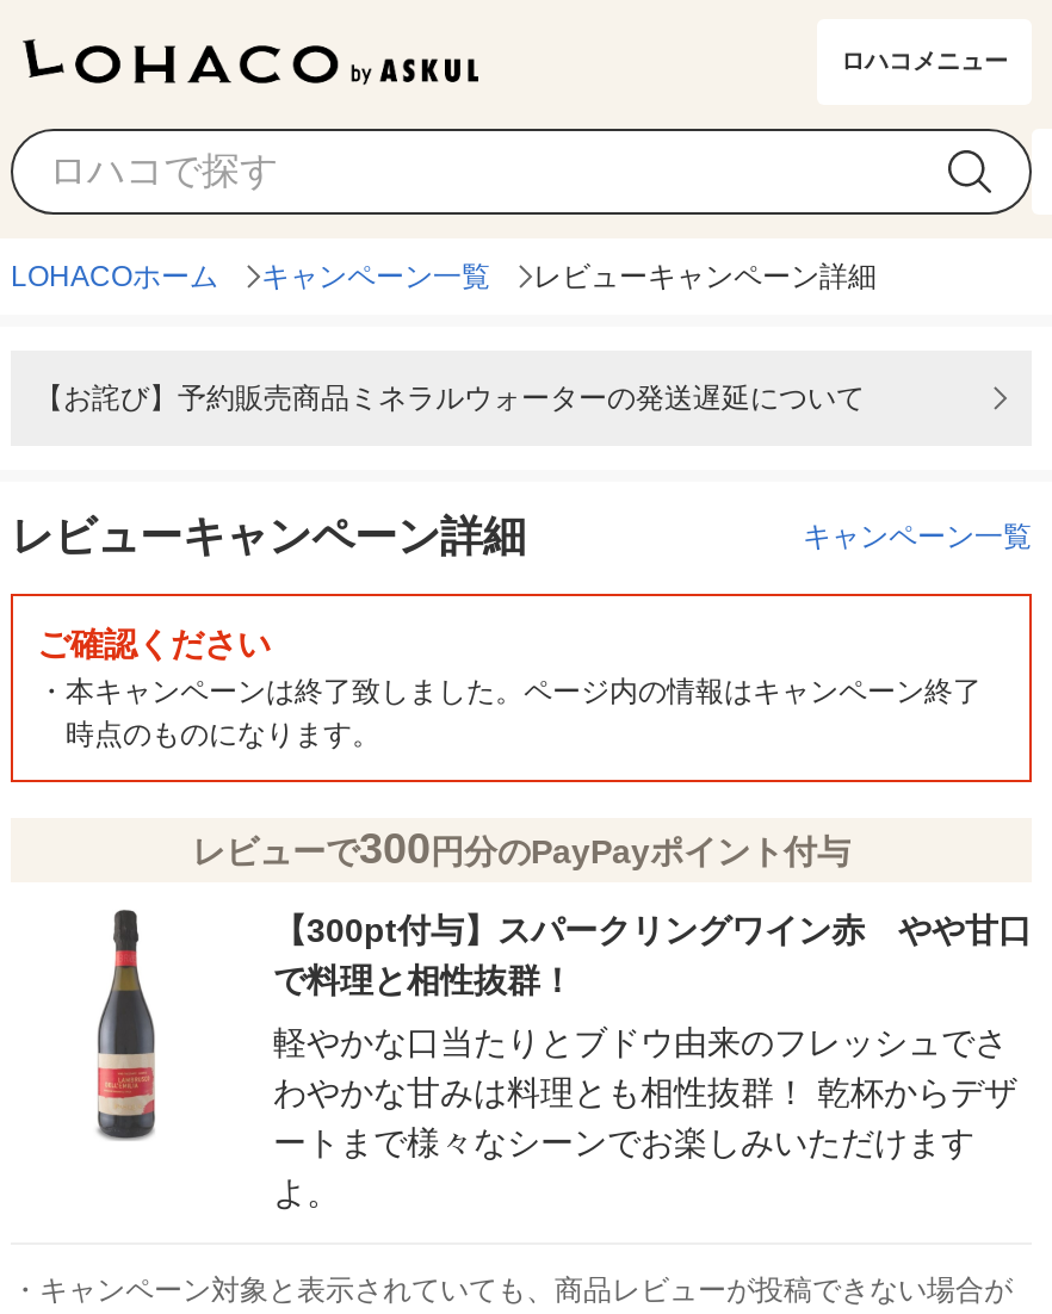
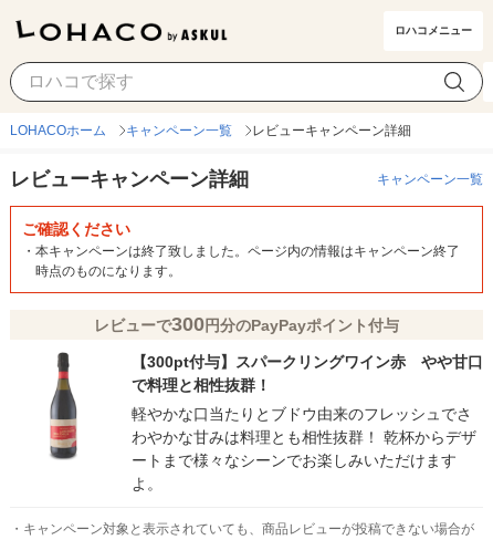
- 【お詫び】予約販売商品ミネラルウォーターの発送遅延について
